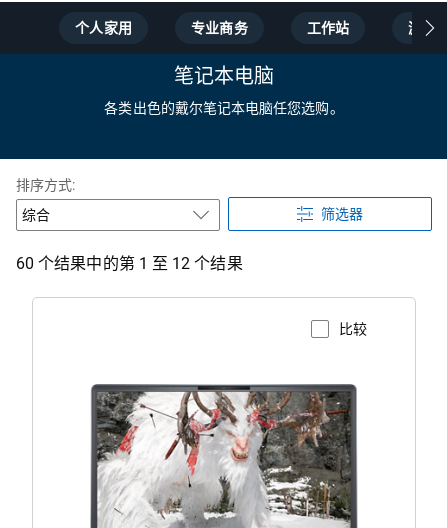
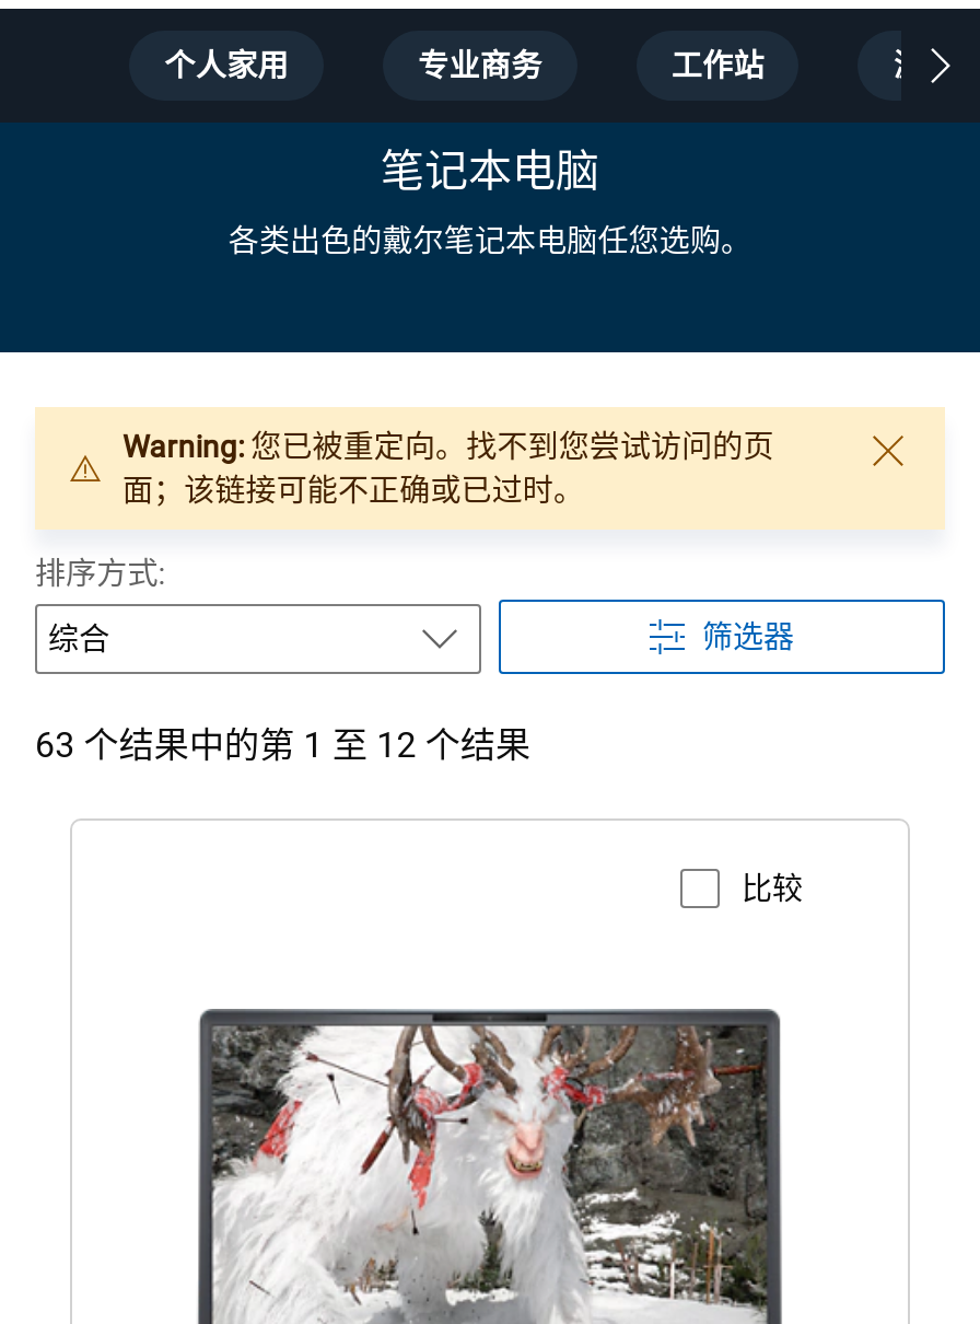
+ Warning:您已被重定向。找不到您尝试访问的页
+ 面；该链接可能不正确或已过时。

- 60 个结果中的第 1 至 12 个结果
+ 63 个结果中的第 1 至 12 个结果
